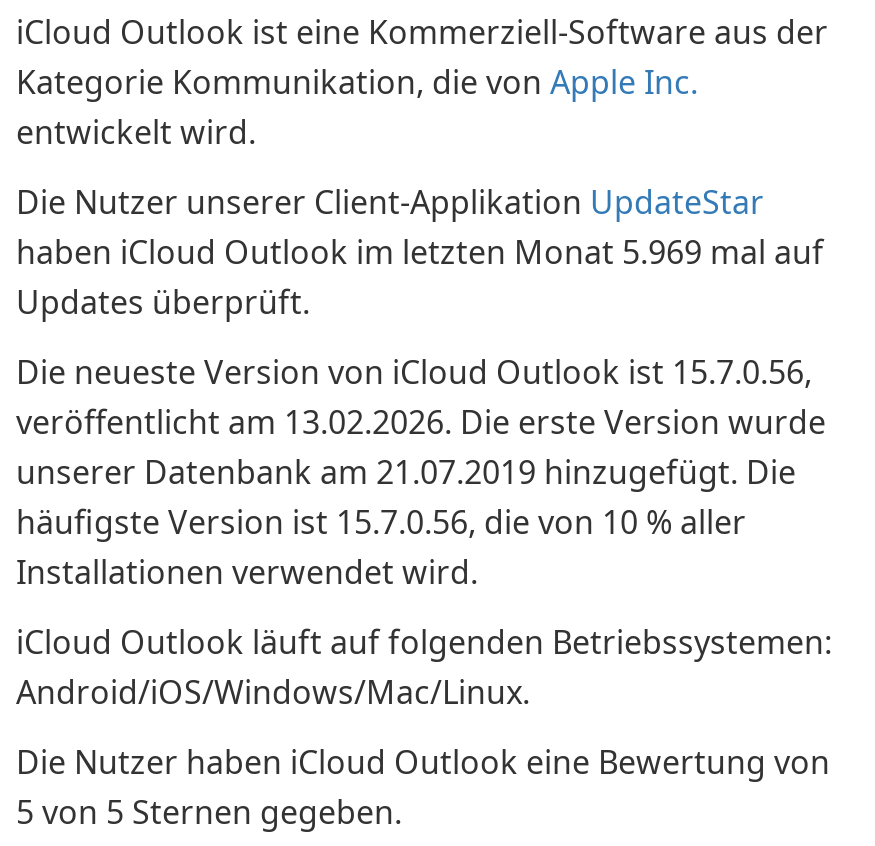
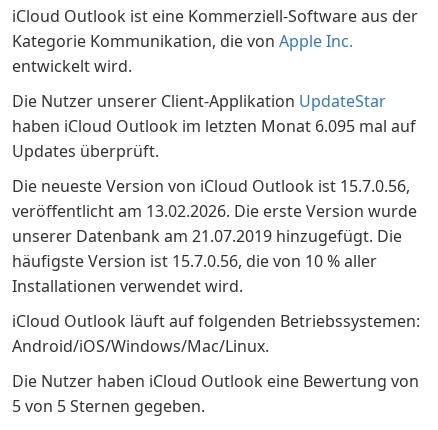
- haben iCloud Outlook im letzten Monat 5.969 mal auf
+ haben iCloud Outlook im letzten Monat 6.095 mal auf
